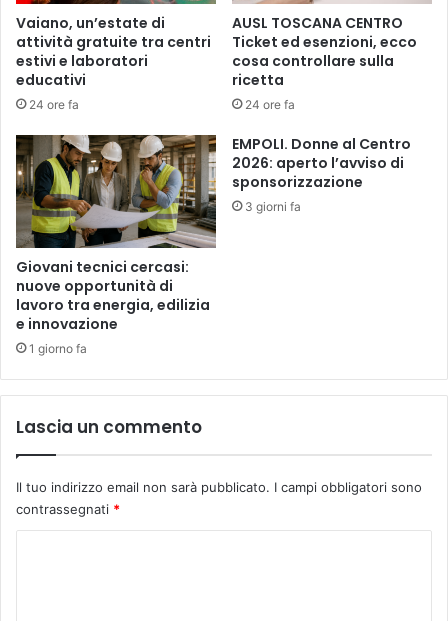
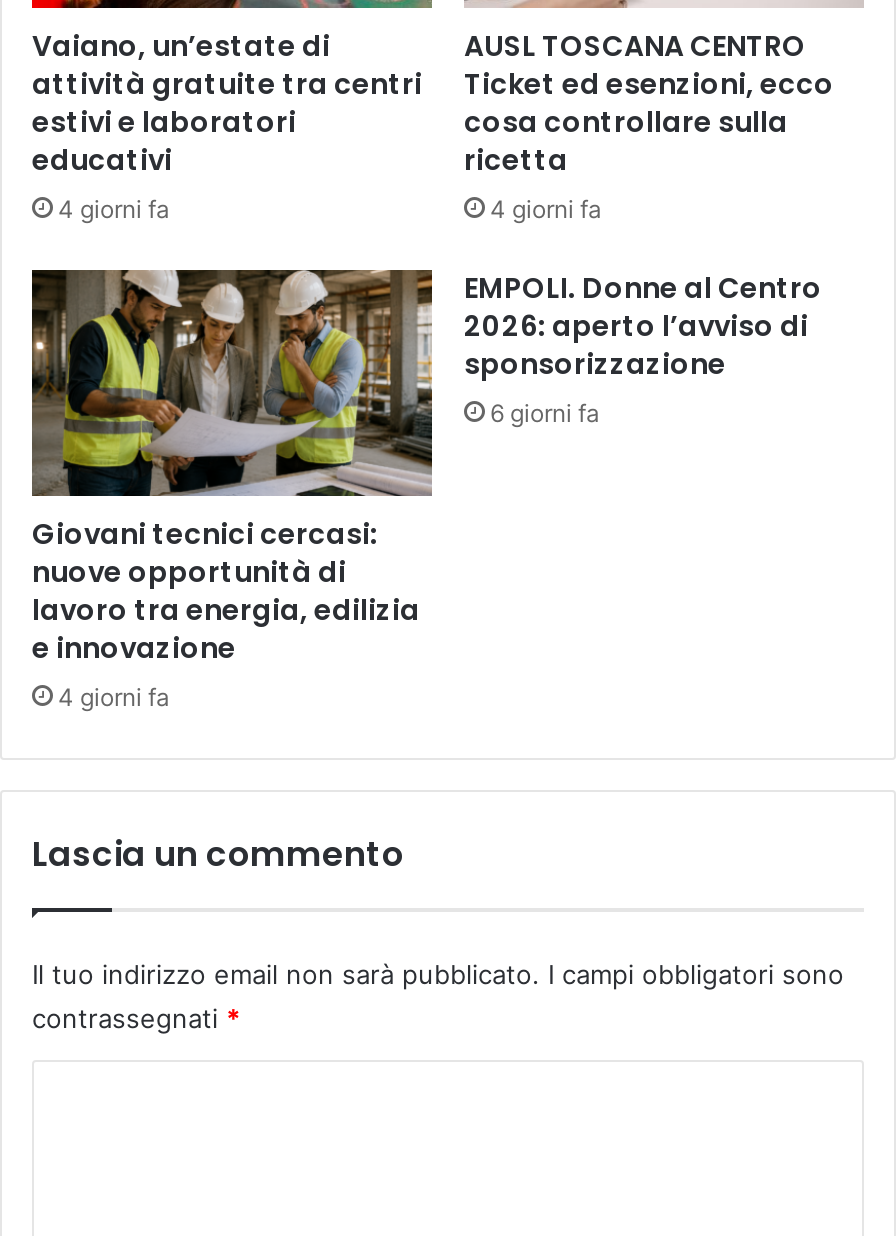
- 24 ore fa
+ 4 giorni fa

- 24 ore fa
+ 4 giorni fa

- 3 giorni fa
+ 6 giorni fa

- 1 giorno fa
+ 4 giorni fa
